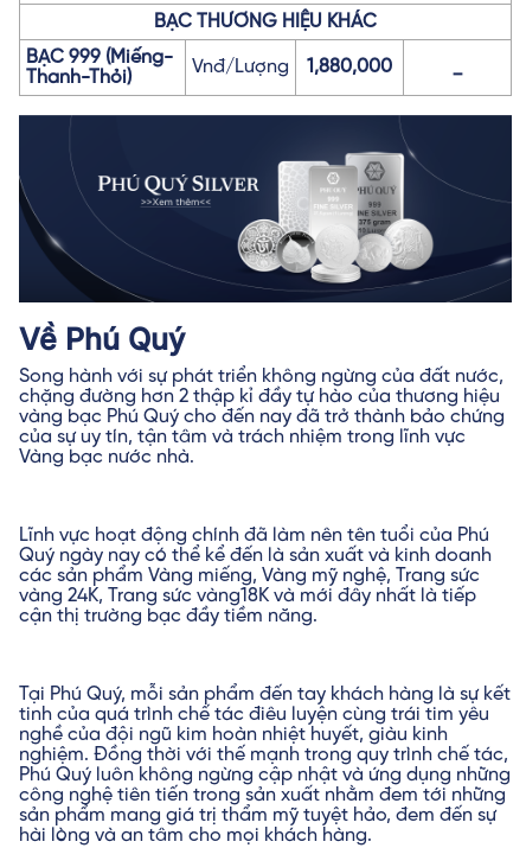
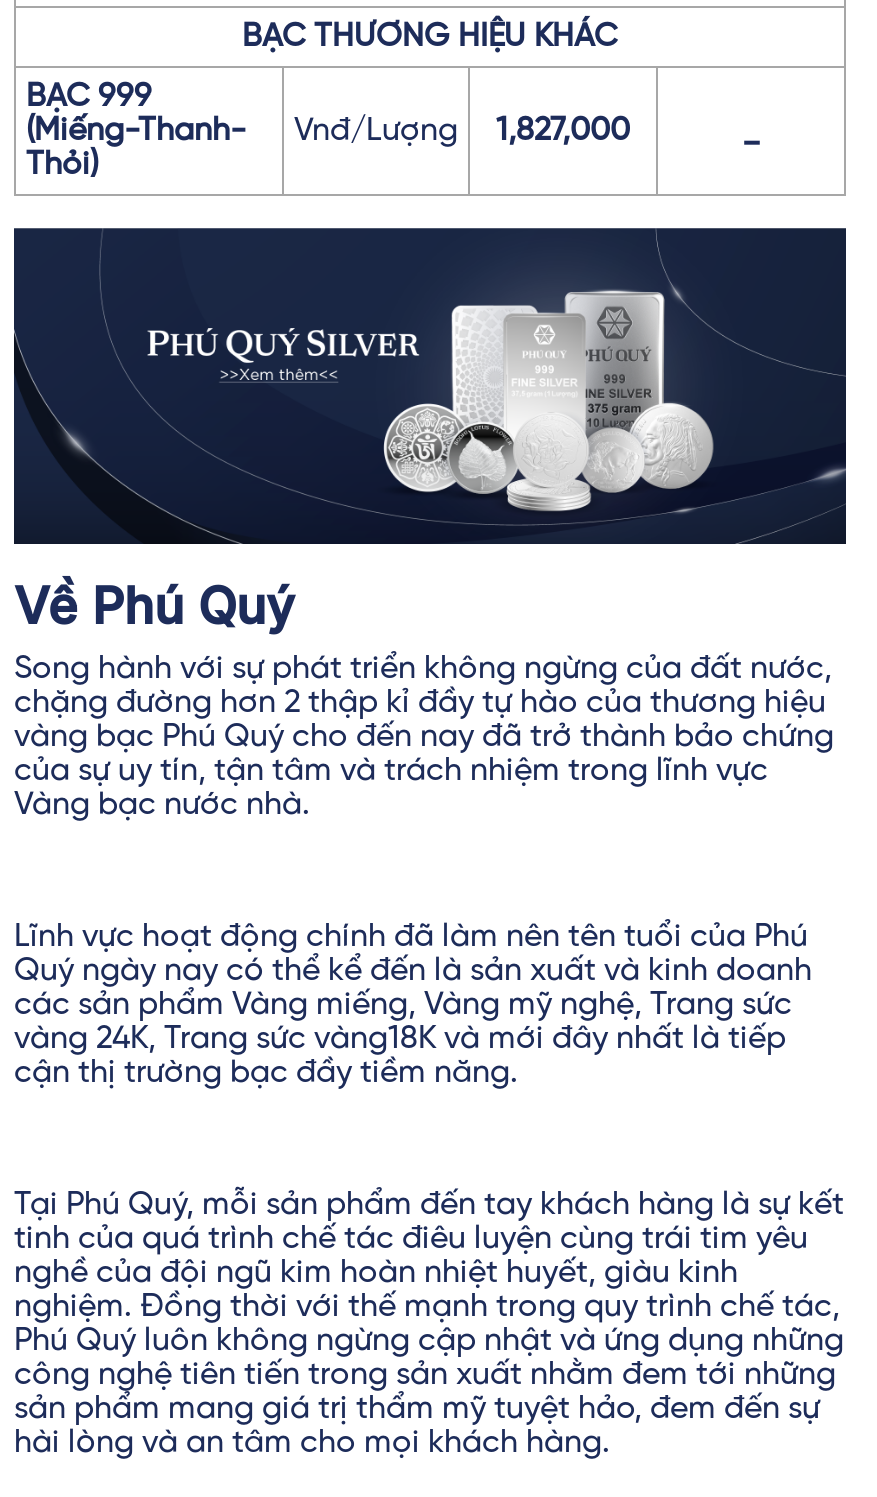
- 1,880,000
+ 1,827,000
